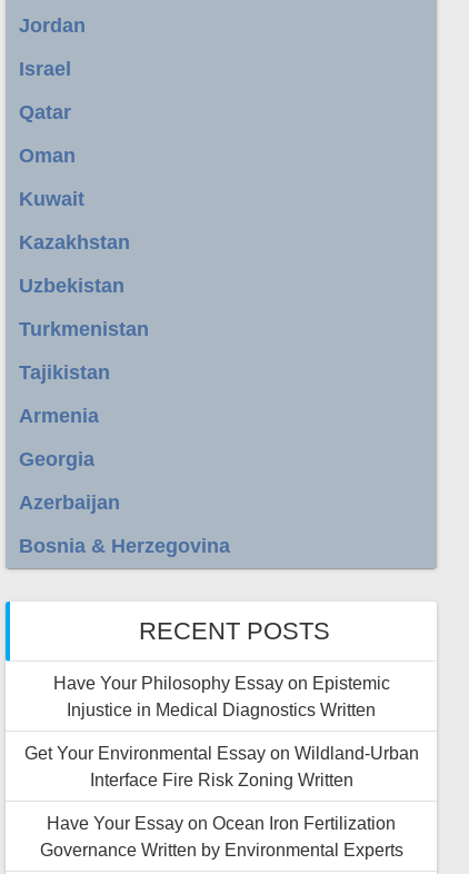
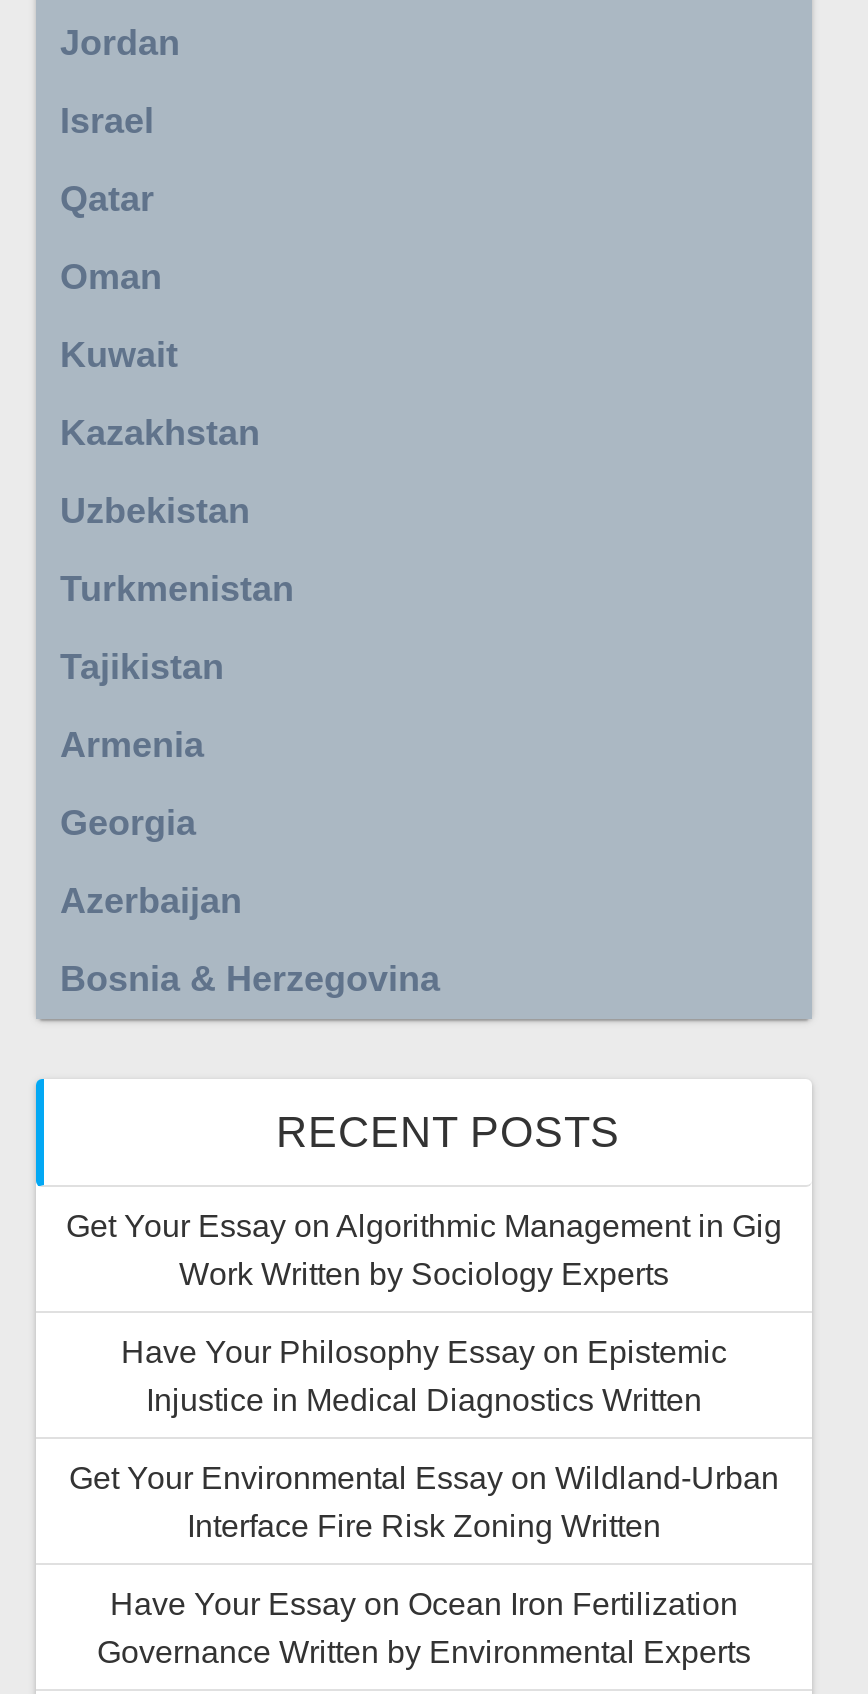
+ Get Your Essay on Algorithmic Management in Gig
+ Work Written by Sociology Experts
